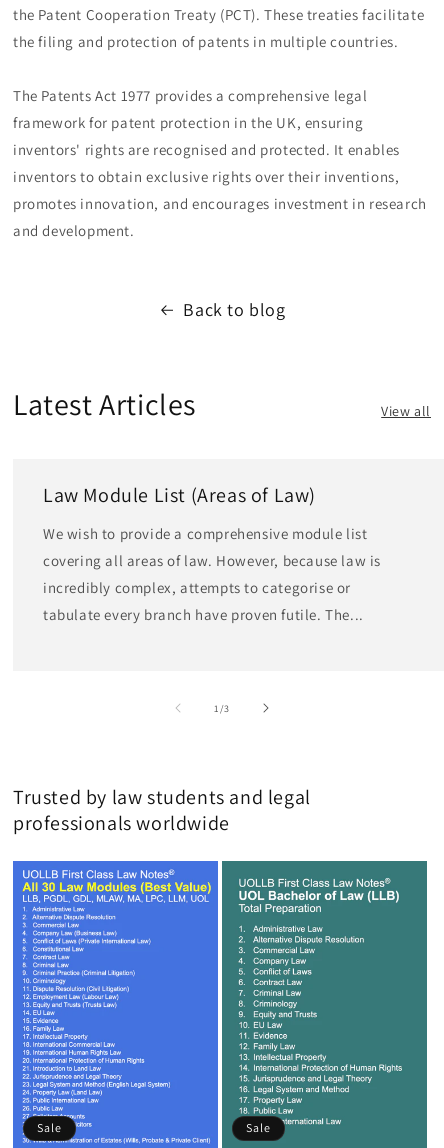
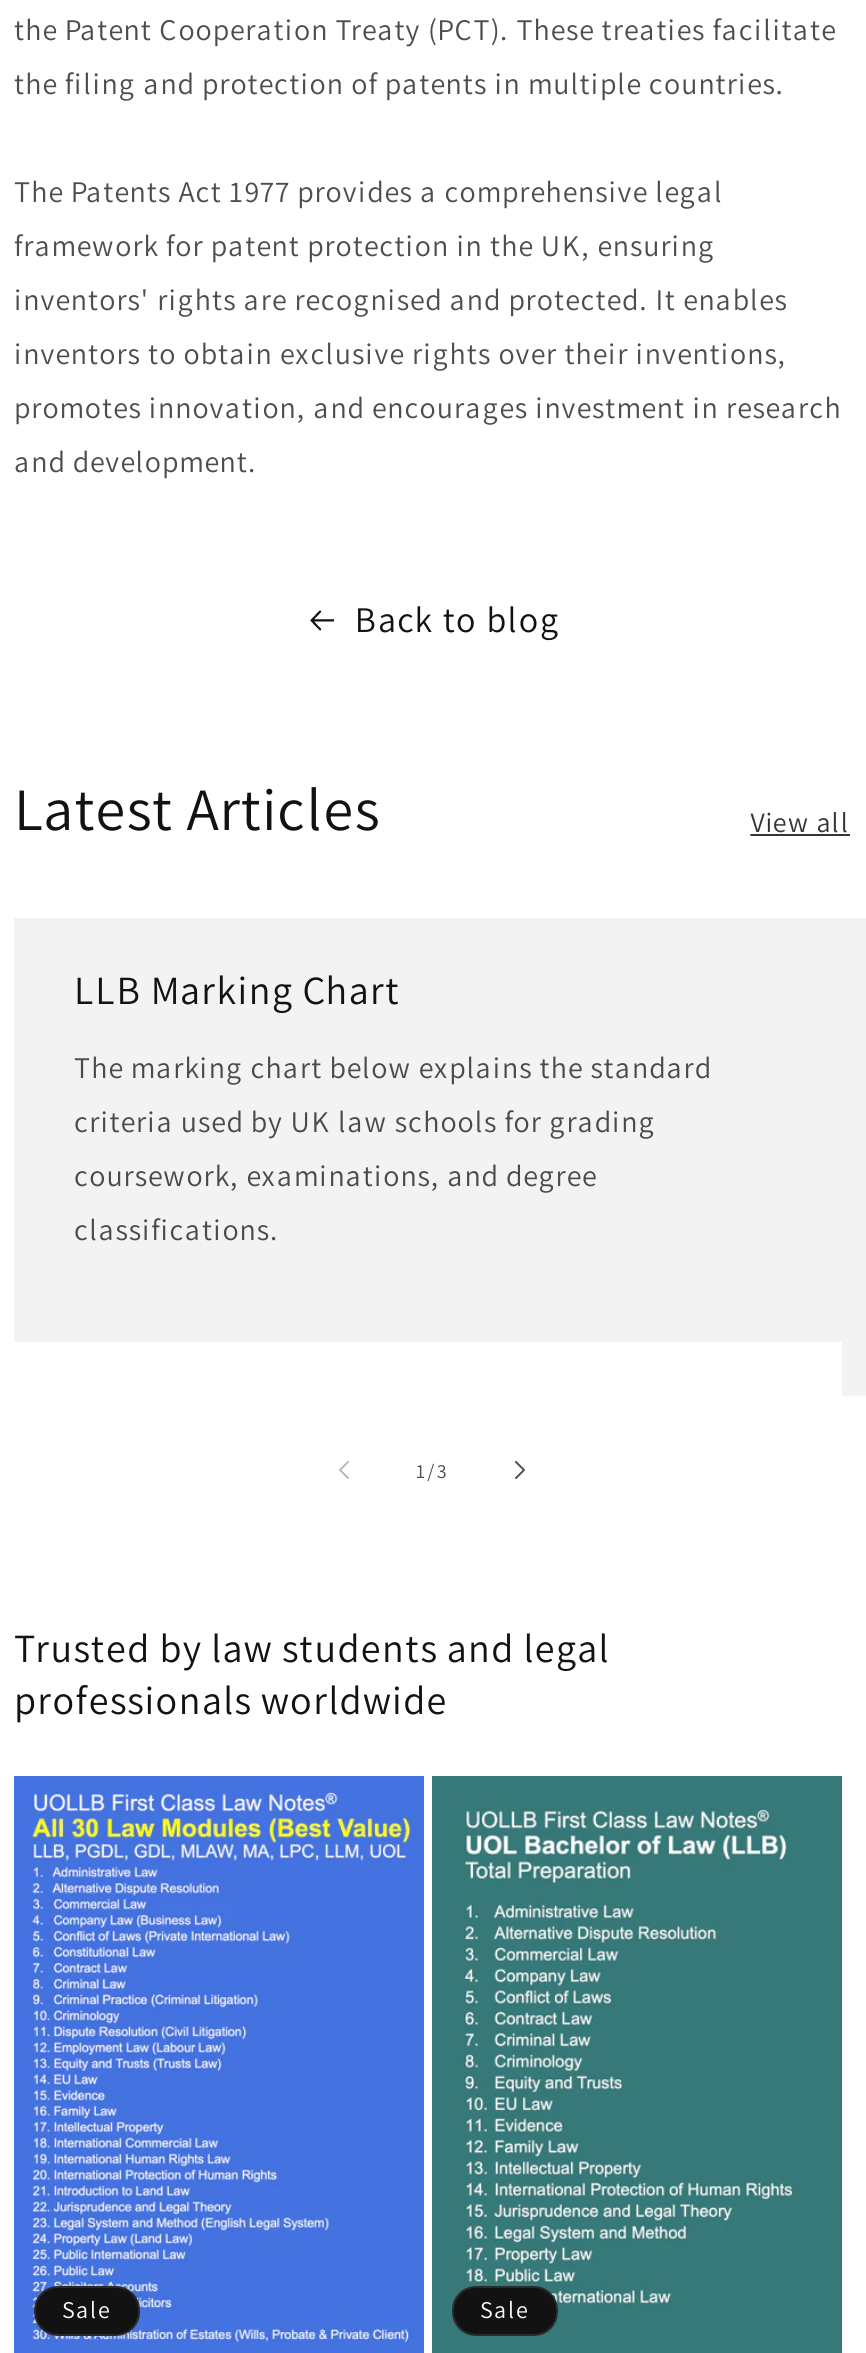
- Law Module List (Areas of Law)
+ LLB Marking Chart

- We wish to provide a comprehensive module list
- covering all areas of law. However, because law is
- incredibly complex, attempts to categorise or
- tabulate every branch have proven futile. The...
+ The marking chart below explains the standard
+ criteria used by UK law schools for grading
+ coursework, examinations, and degree
+ classifications.
